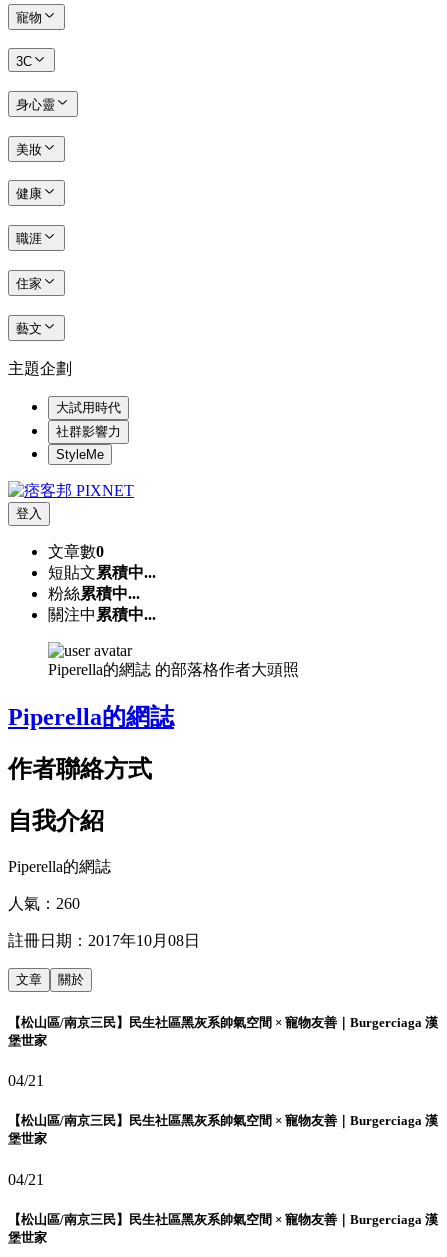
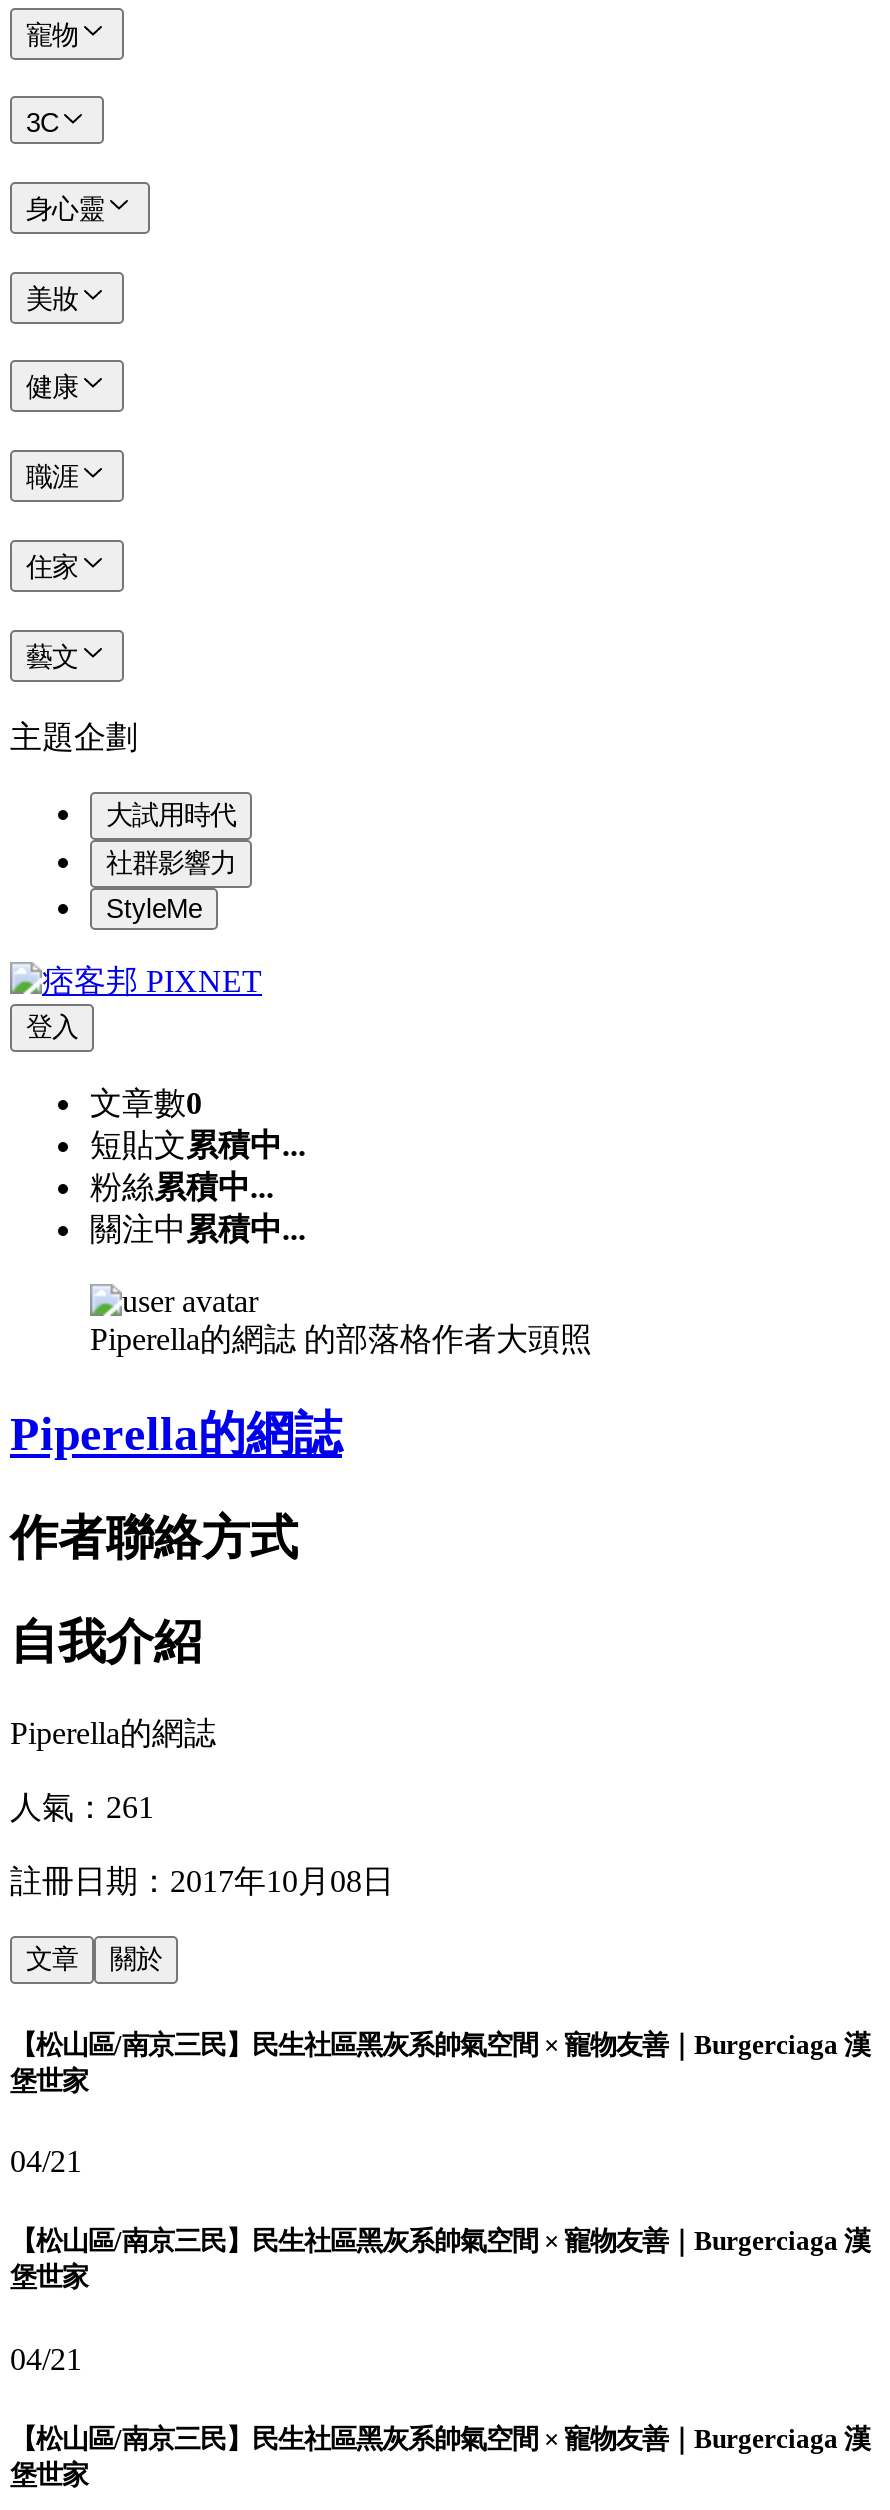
- 人氣：260
+ 人氣：261
